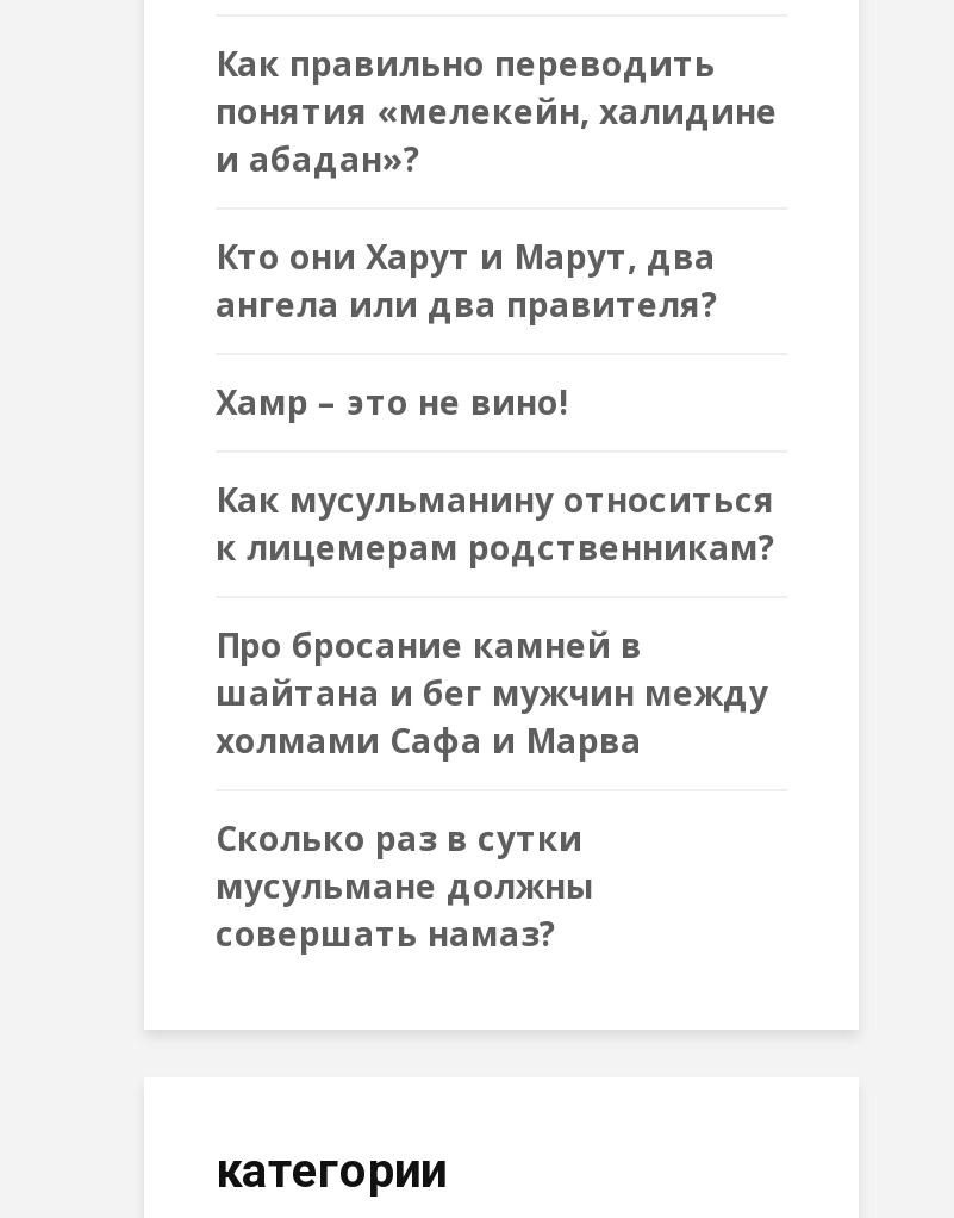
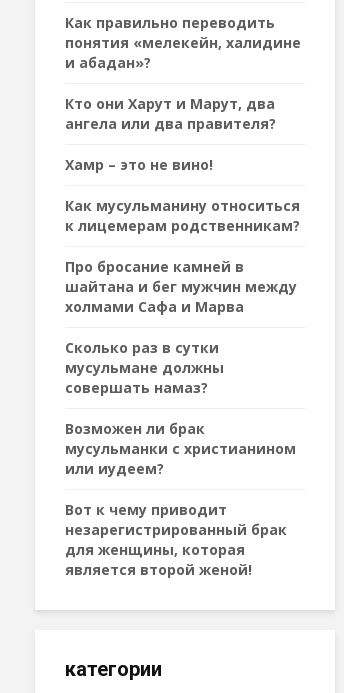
+ Возможен ли брак
+ мусульманки с христианином
+ или иудеем?
+ Вот к чему приводит
+ незарегистрированный брак
+ для женщины, которая
+ является второй женой!
